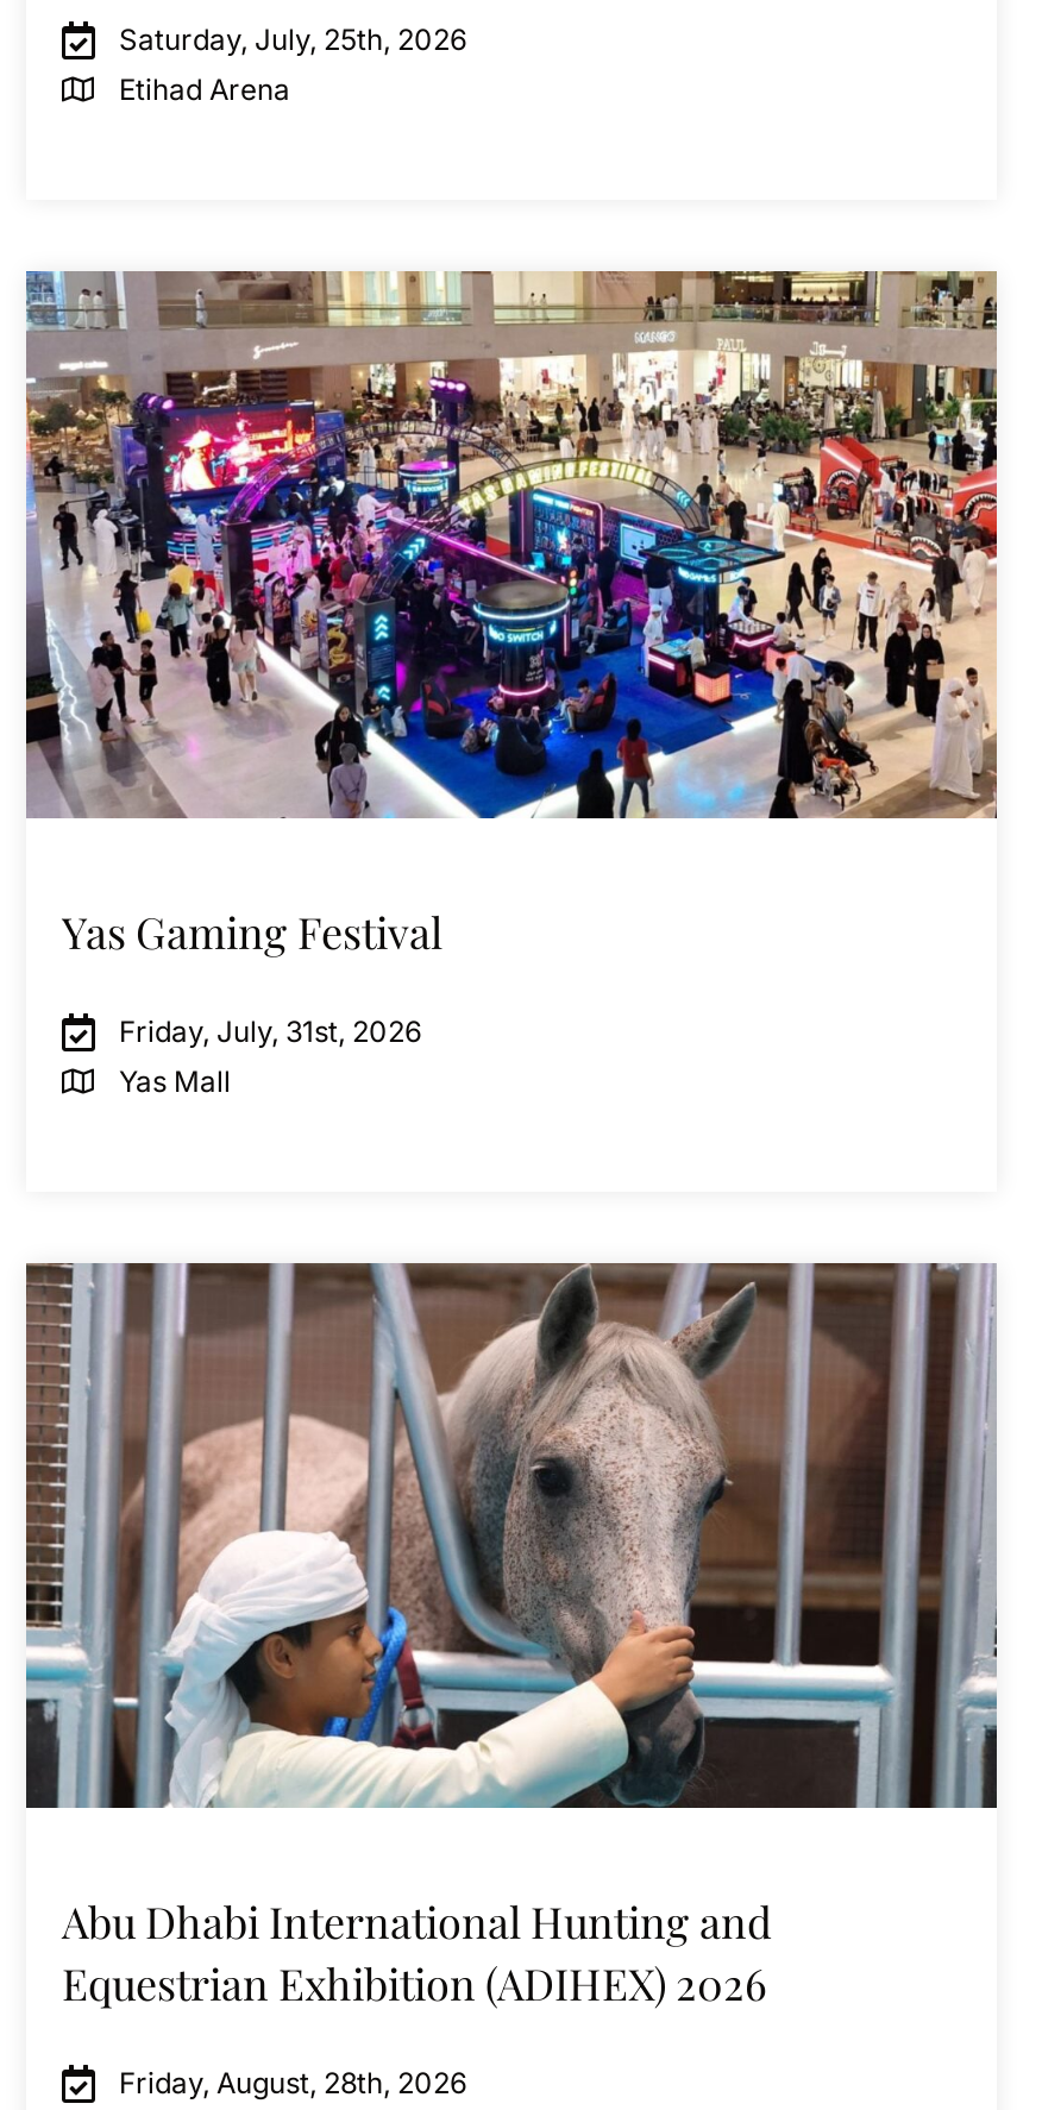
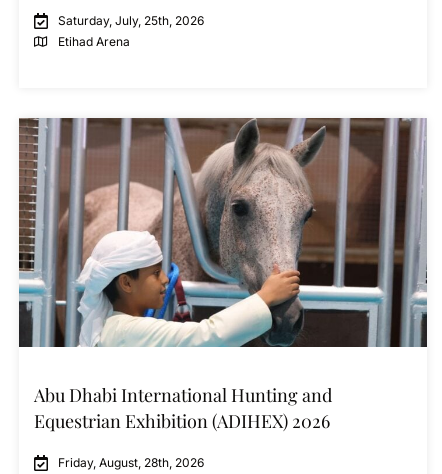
- [image]
- Yas Gaming Festival
- Friday, July, 31st, 2026
- Yas Mall
